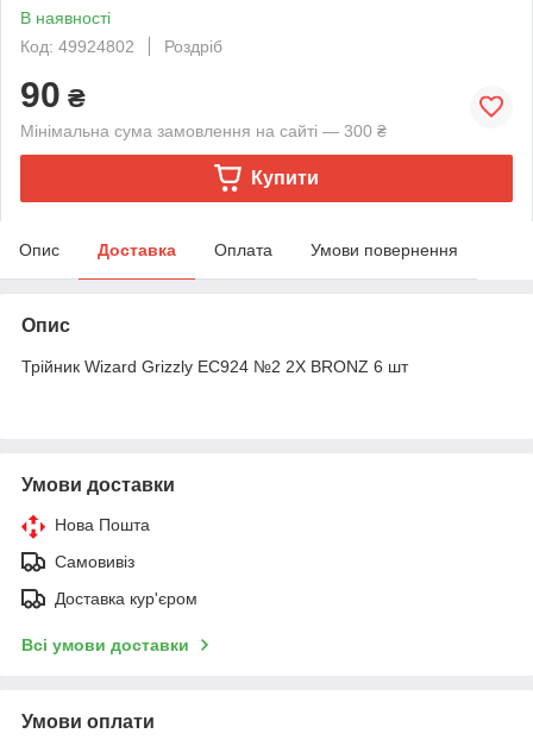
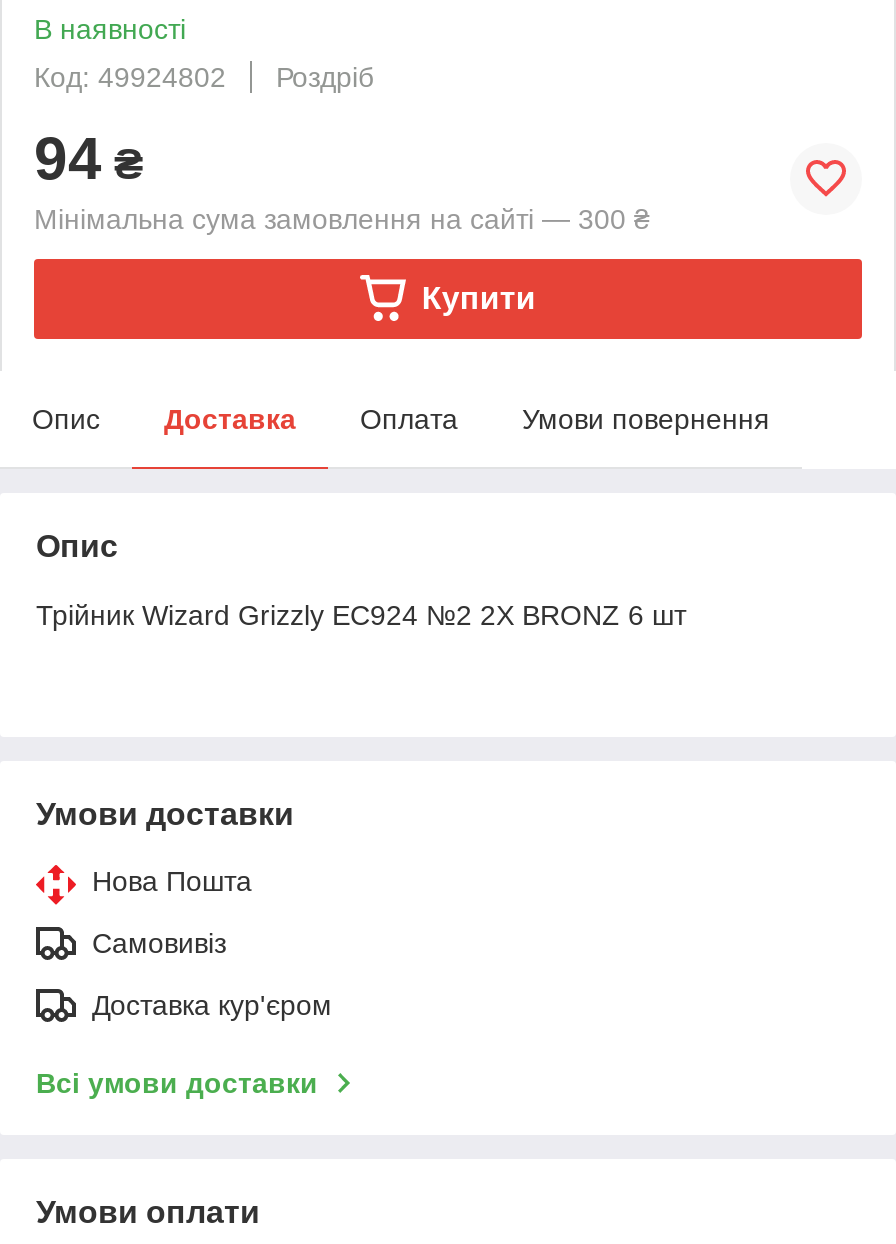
- 90 ₴
+ 94 ₴
